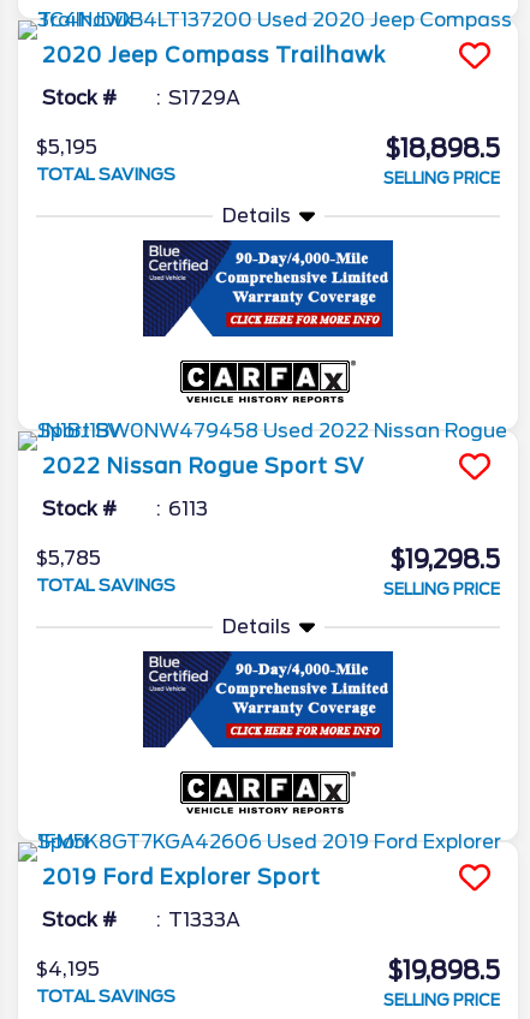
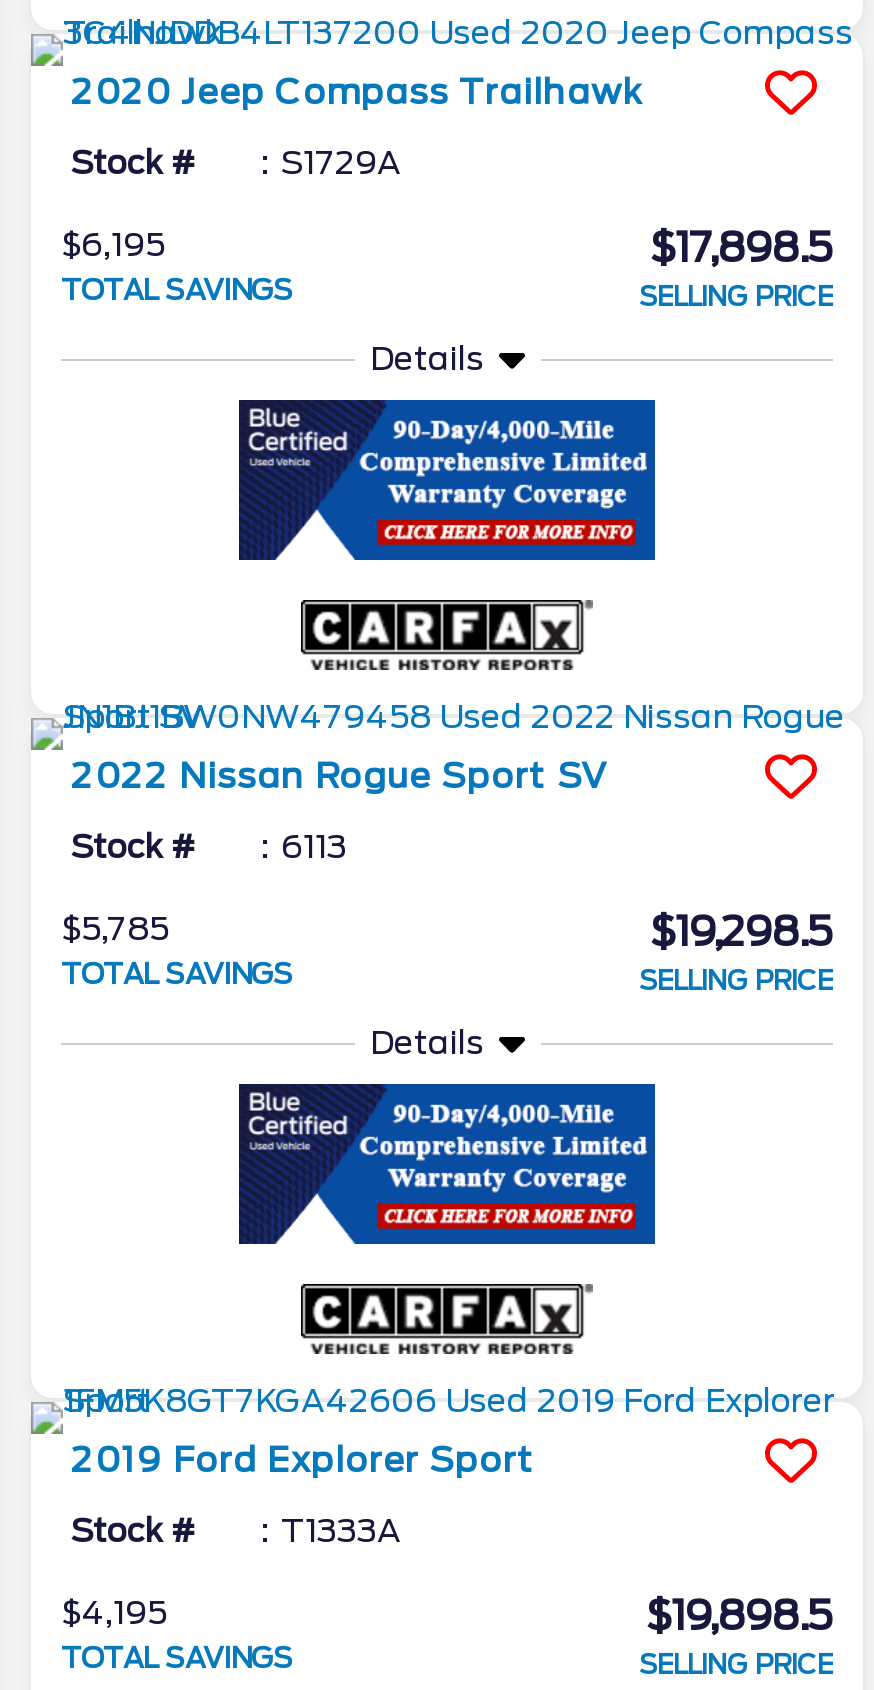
- $5,195
+ $6,195

- $18,898.5
+ $17,898.5
